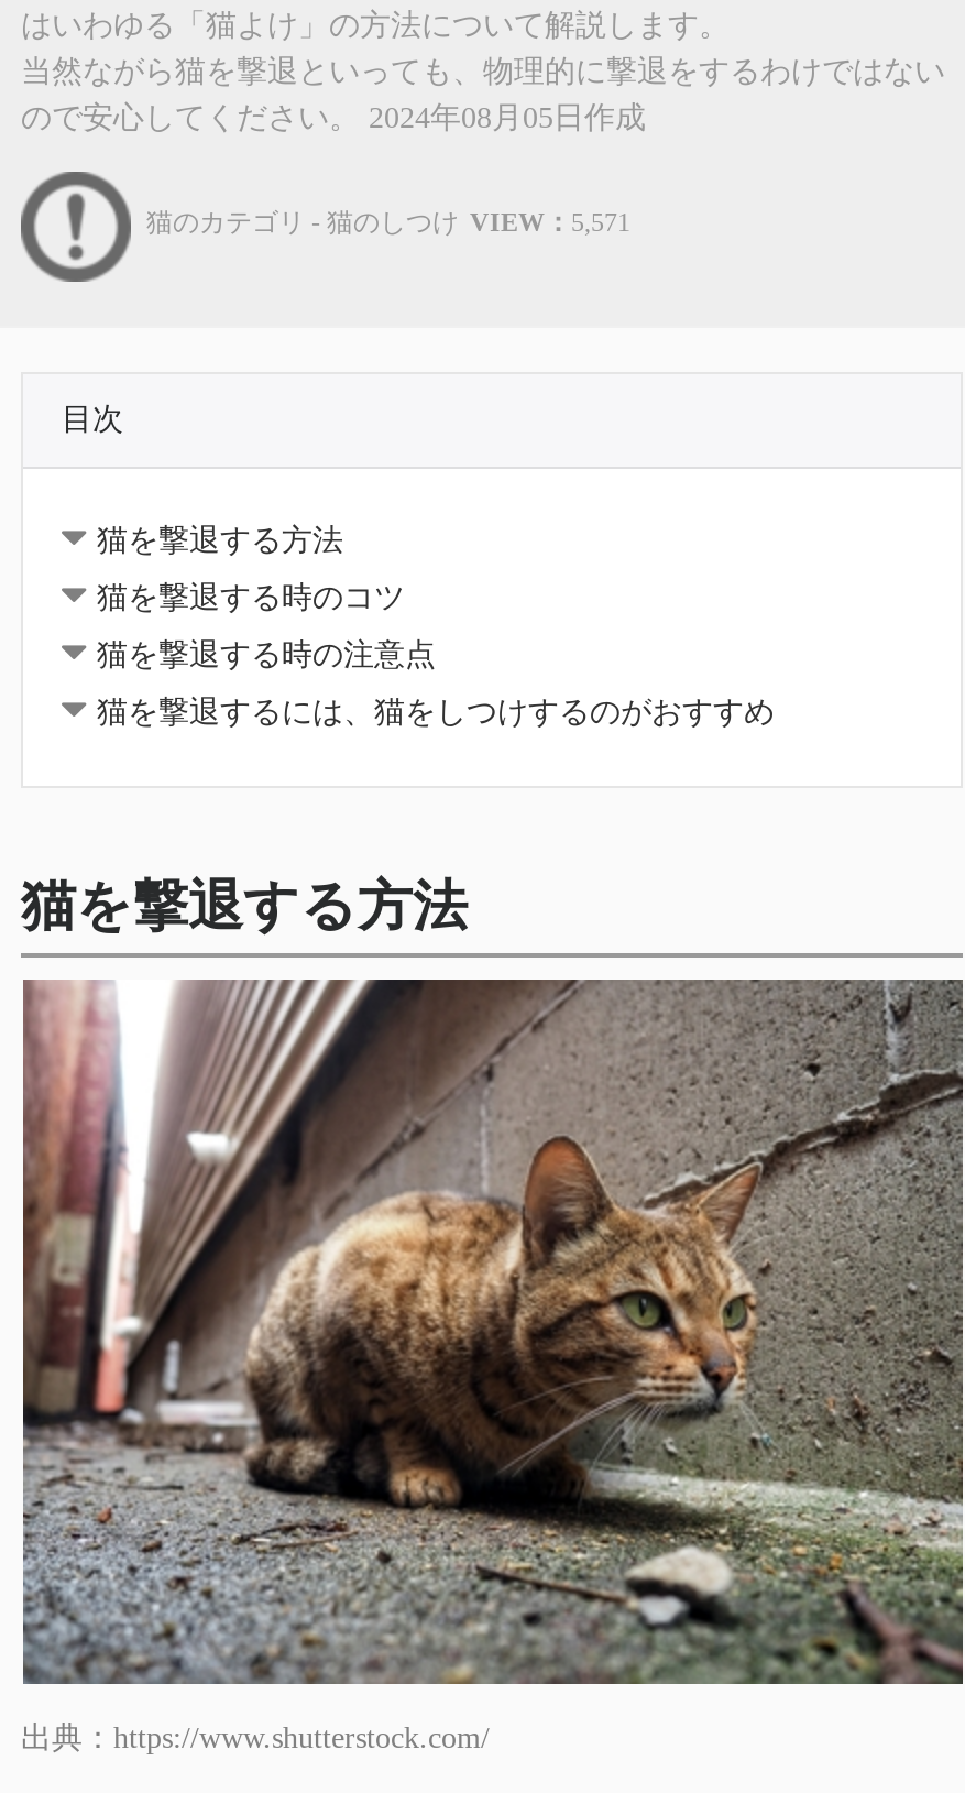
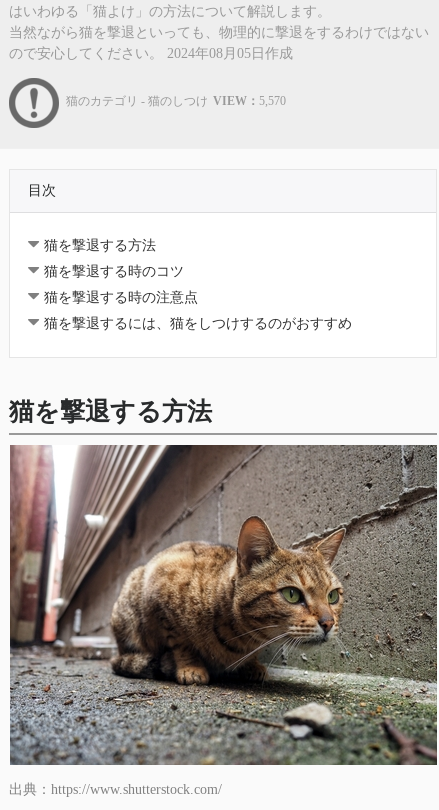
- 猫のカテゴリ - 猫のしつけ VIEW：5,571
+ 猫のカテゴリ - 猫のしつけ VIEW：5,570
